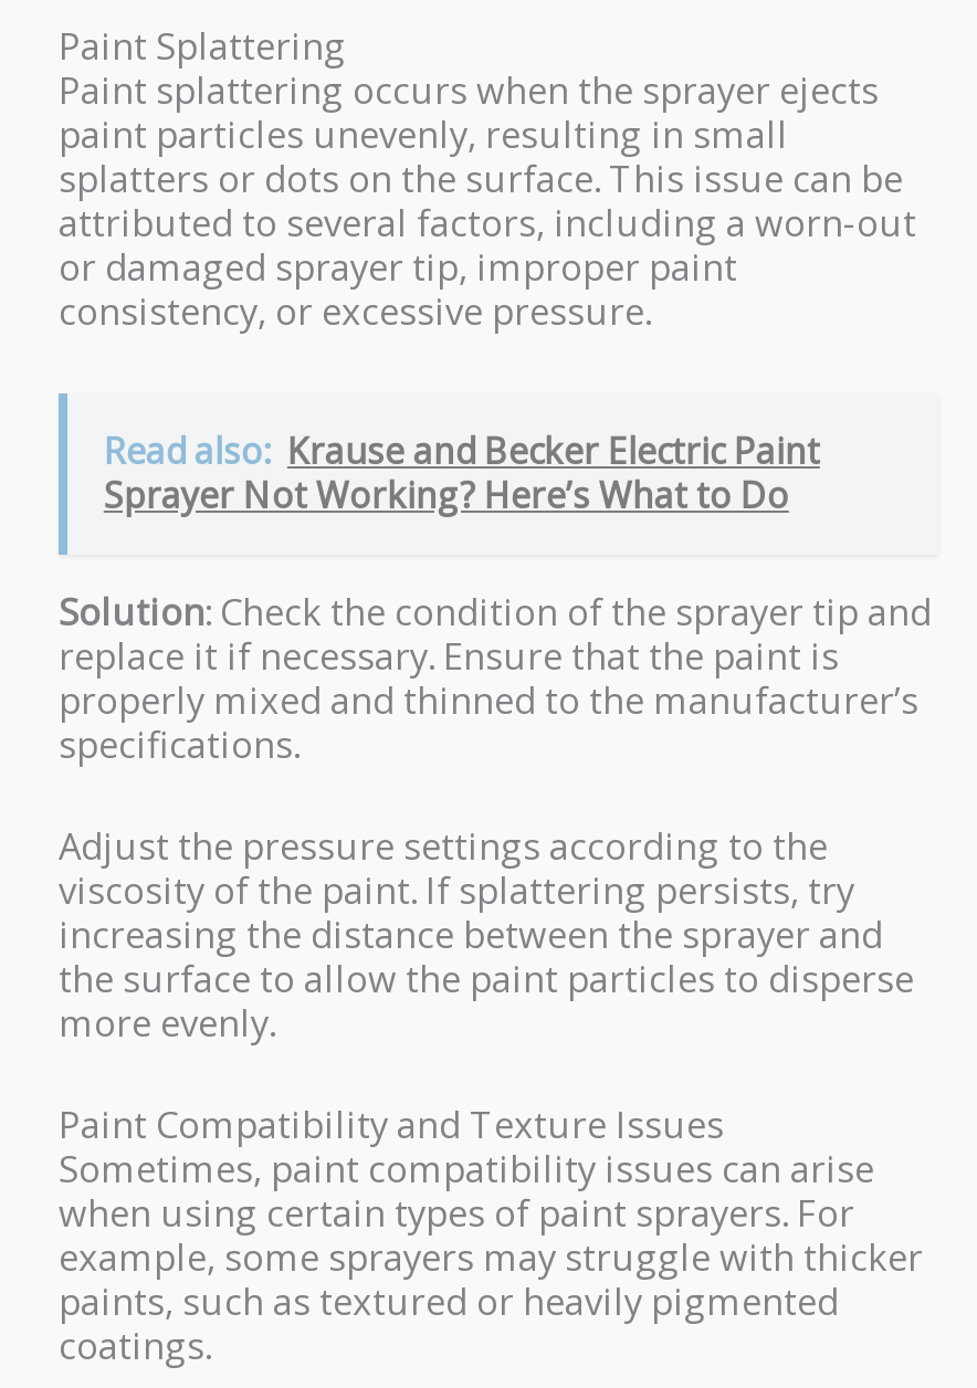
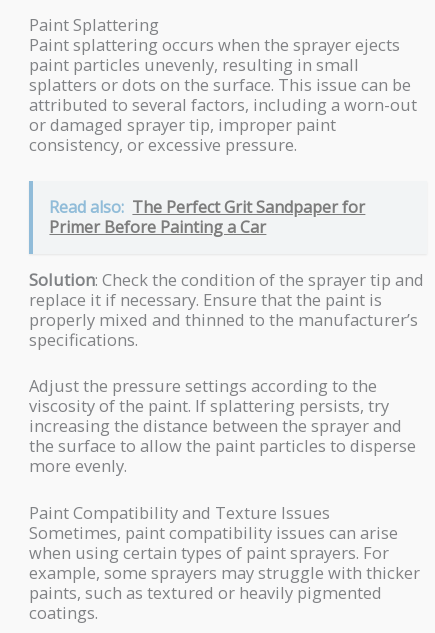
- Read also: Krause and Becker Electric Paint
- Sprayer Not Working? Here’s What to Do
+ Read also: The Perfect Grit Sandpaper for
+ Primer Before Painting a Car
